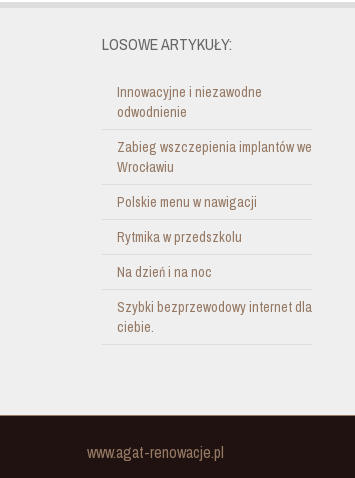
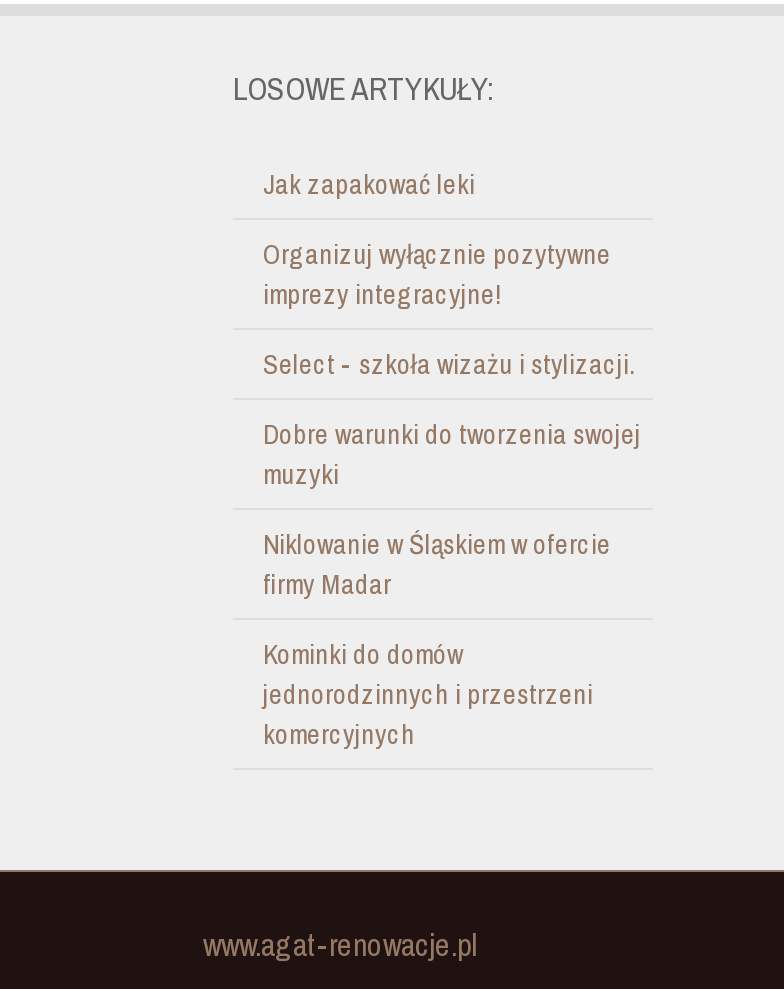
- Innowacyjne i niezawodne
- odwodnienie
+ Jak zapakować leki

- Zabieg wszczepienia implantów we
- Wrocławiu
+ Organizuj wyłącznie pozytywne
+ imprezy integracyjne!

- Polskie menu w nawigacji
+ Select - szkoła wizażu i stylizacji.

- Rytmika w przedszkolu
+ Dobre warunki do tworzenia swojej
+ muzyki

- Na dzień i na noc
+ Niklowanie w Śląskiem w ofercie
+ firmy Madar

- Szybki bezprzewodowy internet dla
- ciebie.
+ Kominki do domów
+ jednorodzinnych i przestrzeni
+ komercyjnych
